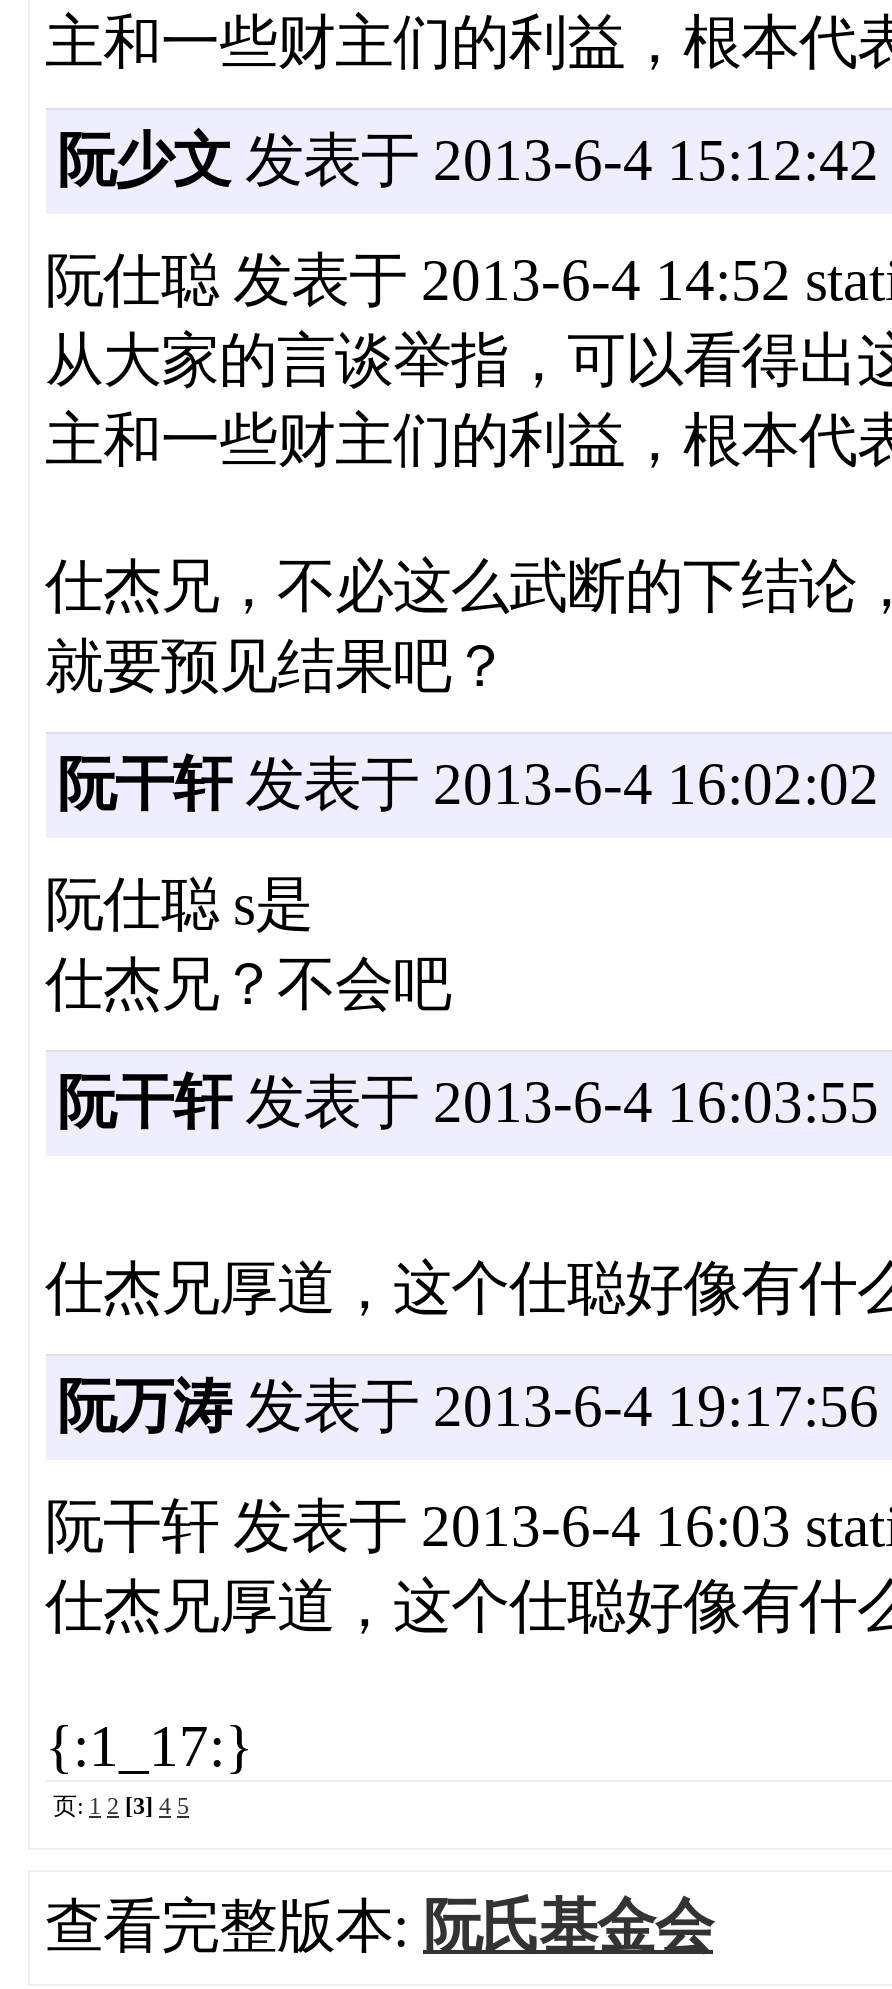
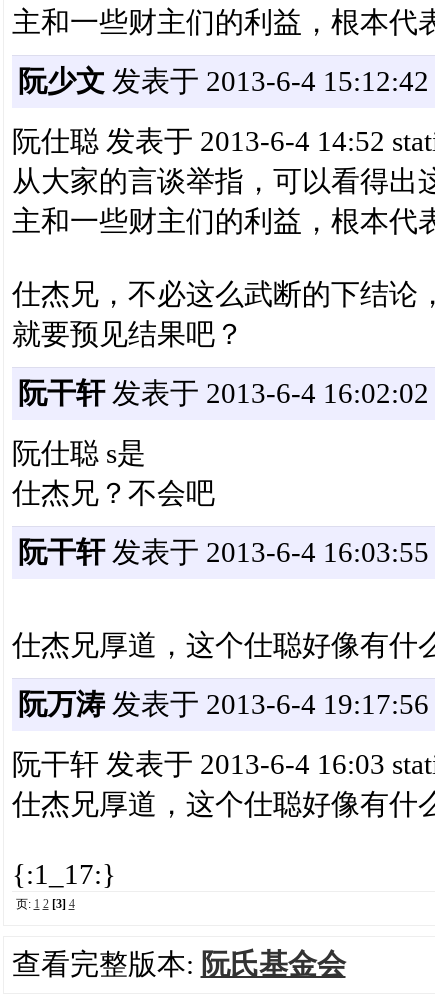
- 页: 1 2 [3] 4 5
+ 页: 1 2 [3] 4
